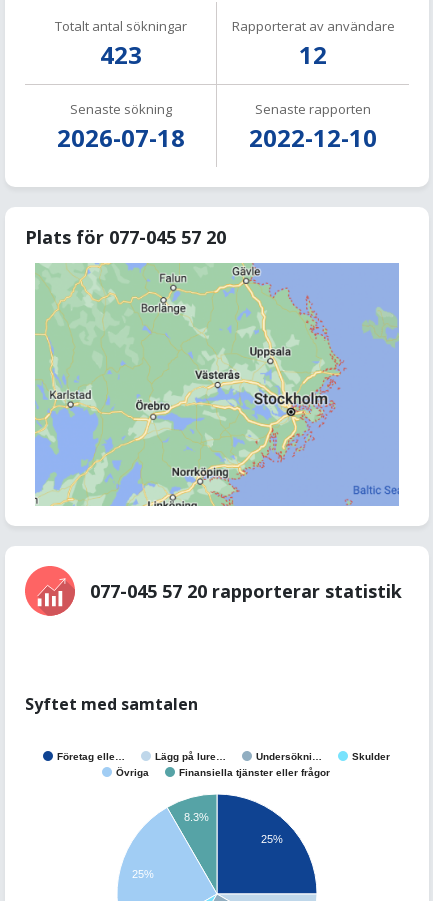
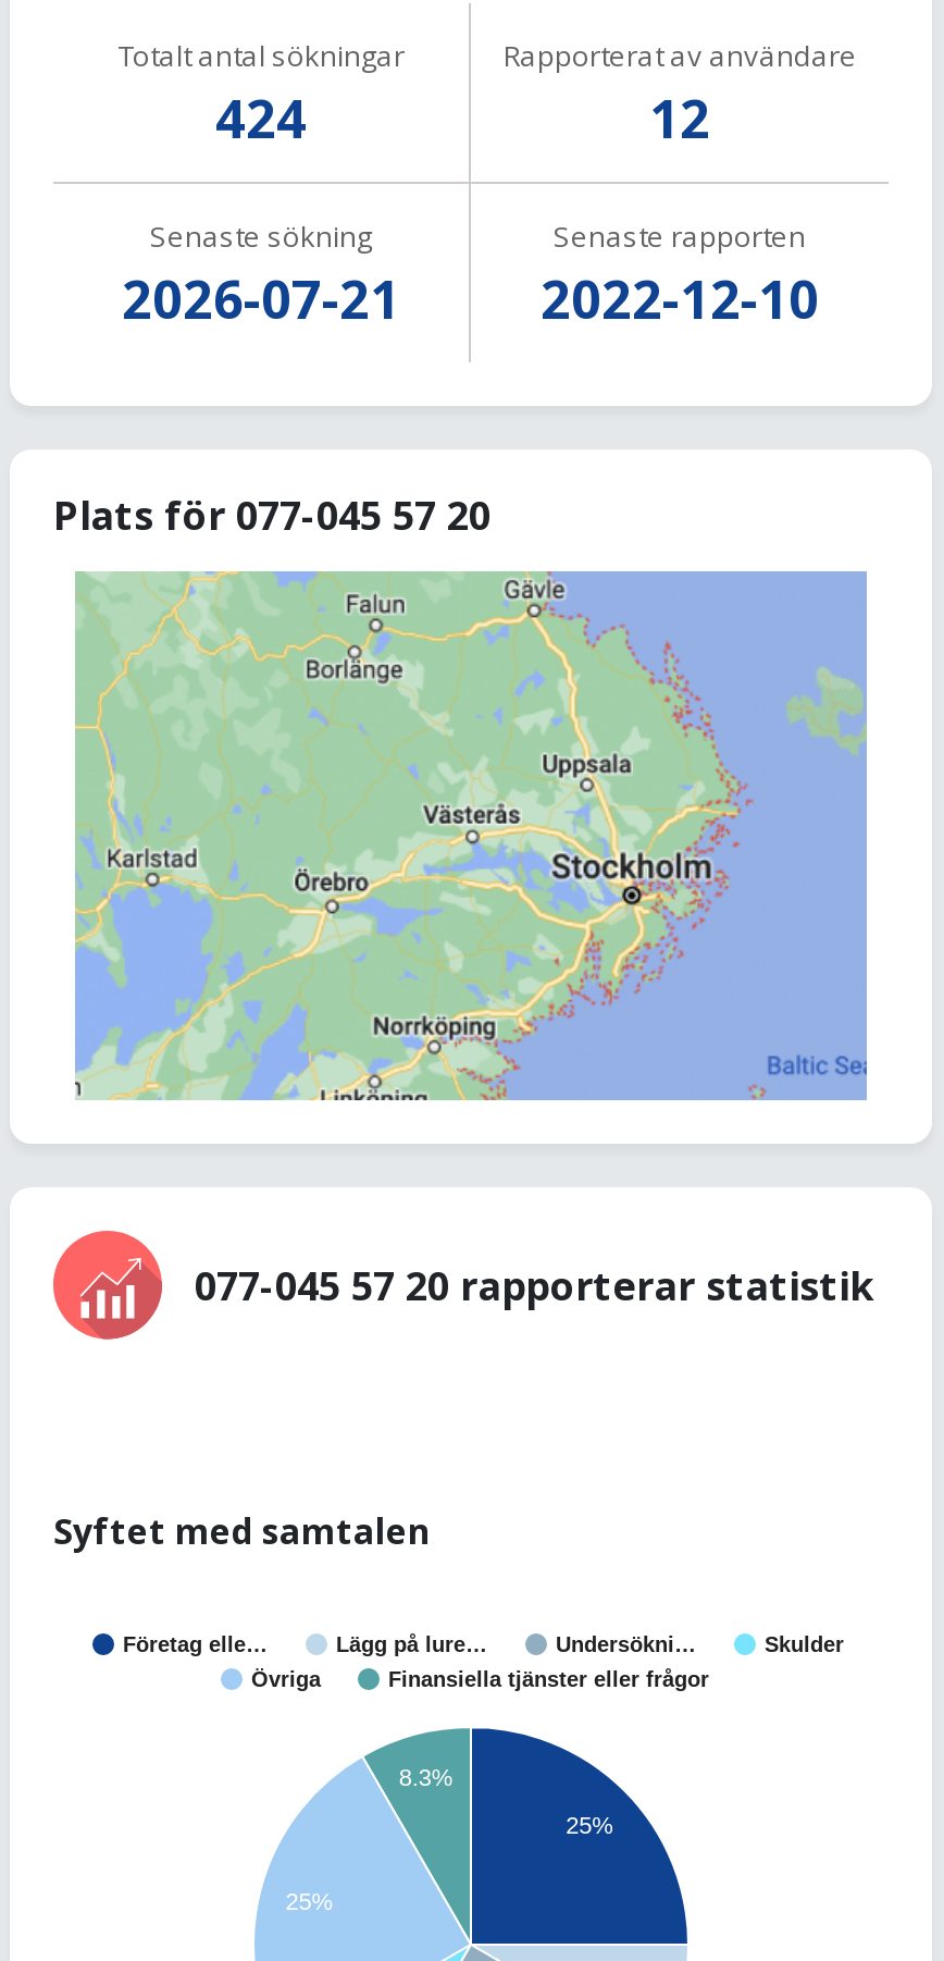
- 423
+ 424

- 2026-07-18 2022-12-10
+ 2026-07-21 2022-12-10
